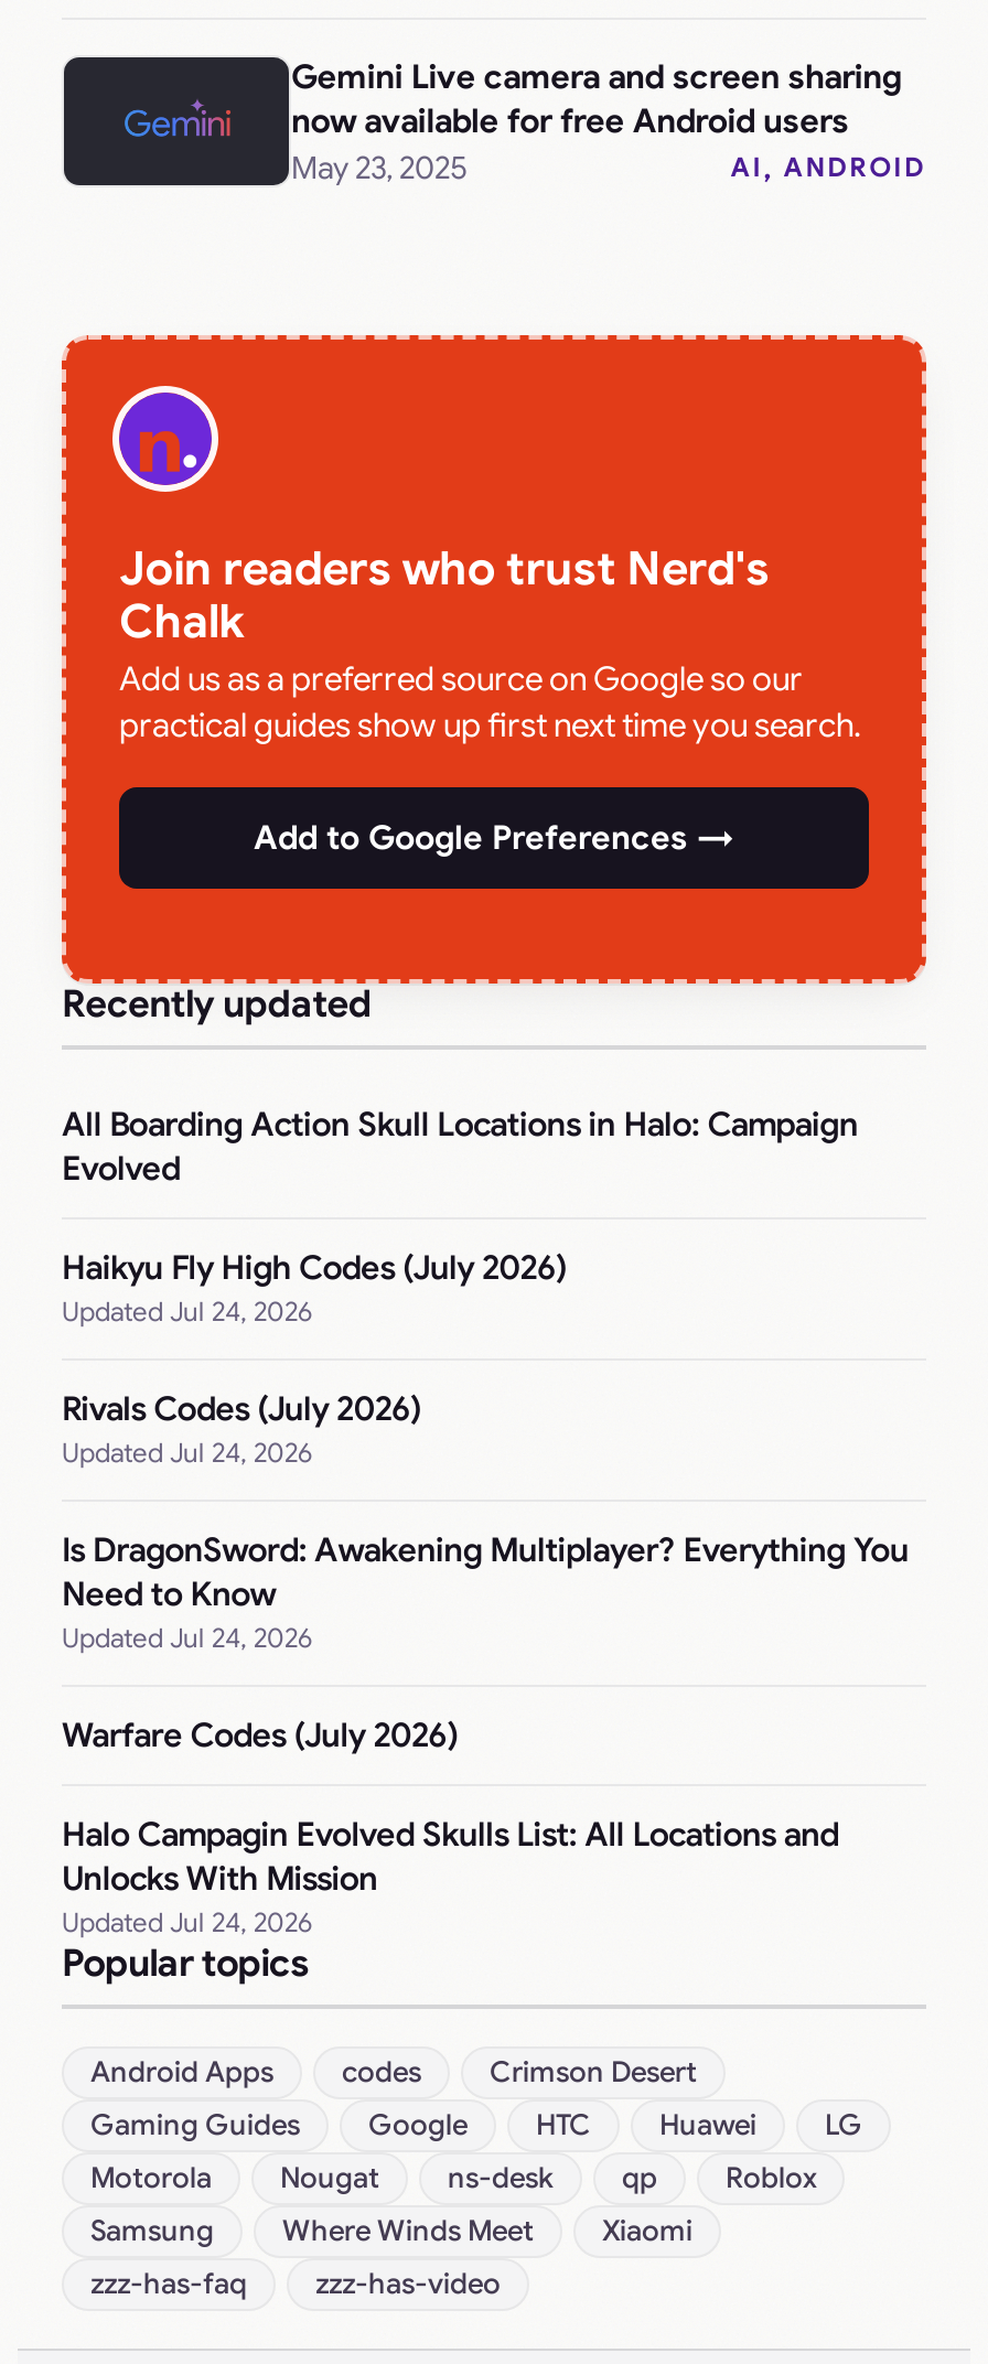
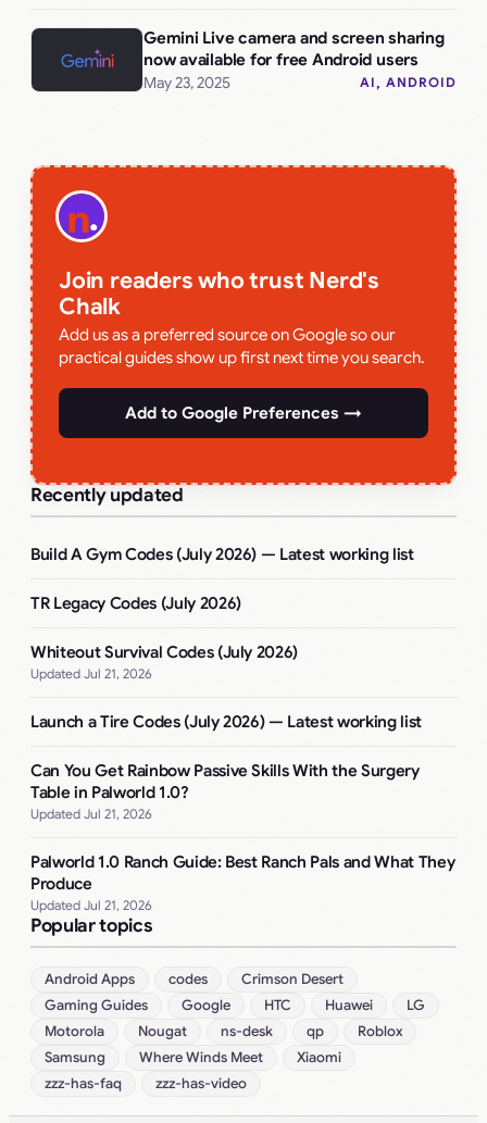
- All Boarding Action Skull Locations in Halo: Campaign
- Evolved
+ Build A Gym Codes (July 2026) — Latest working list

- Haikyu Fly High Codes (July 2026)
- Jul 24, 2026
+ TR Legacy Codes (July 2026)

- Rivals Codes (July 2026)
- Jul 24, 2026
+ Whiteout Survival Codes (July 2026)
+ Jul 21, 2026

- Is DragonSword: Awakening Multiplayer? Everything You
- Need to Know
- Jul 24, 2026
+ Launch a Tire Codes (July 2026) — Latest working list

- Warfare Codes (July 2026)
+ Can You Get Rainbow Passive Skills With the Surgery
+ Table in Palworld 1.0?
+ Jul 21, 2026

- Halo Campagin Evolved Skulls List: All Locations and
- Unlocks With Mission
- Jul 24, 2026
+ Palworld 1.0 Ranch Guide: Best Ranch Pals and What They
+ Produce
+ Jul 21, 2026
